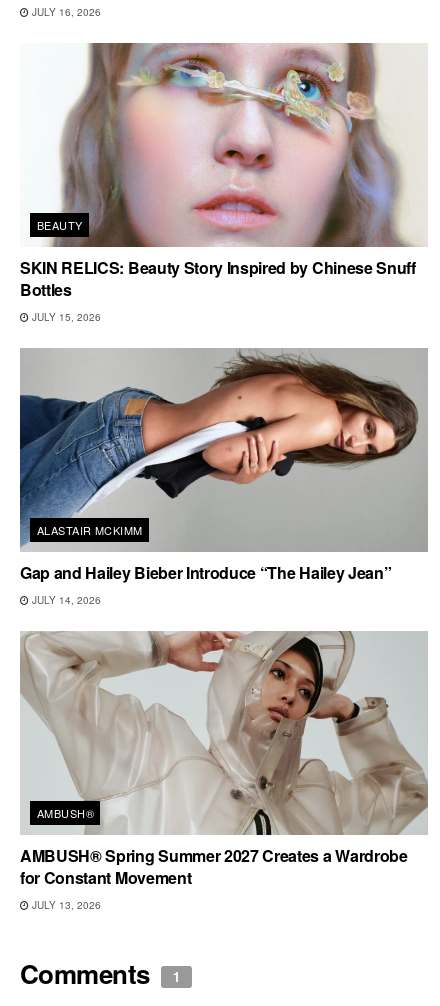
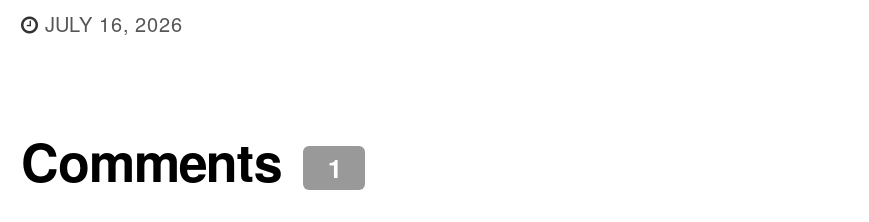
- [image]
- BEAUTY
- SKIN RELICS: Beauty Story Inspired by Chinese Snuff
- Bottles
- JULY 15, 2026

- [image]
- ALASTAIR MCKIMM
- Gap and Hailey Bieber Introduce “The Hailey Jean”
- JULY 14, 2026

- [image]
- AMBUSH®
- AMBUSH® Spring Summer 2027 Creates a Wardrobe
- for Constant Movement
- JULY 13, 2026
